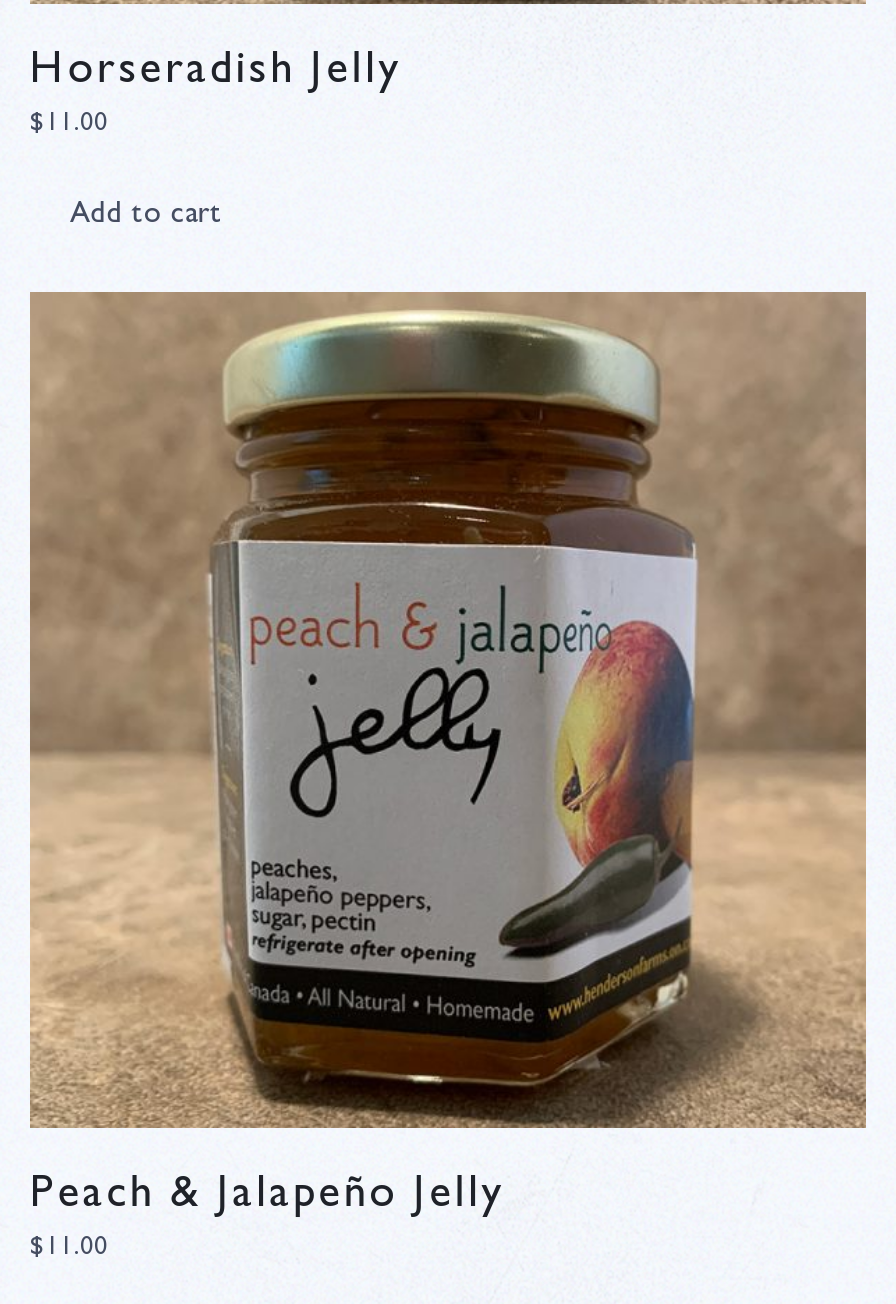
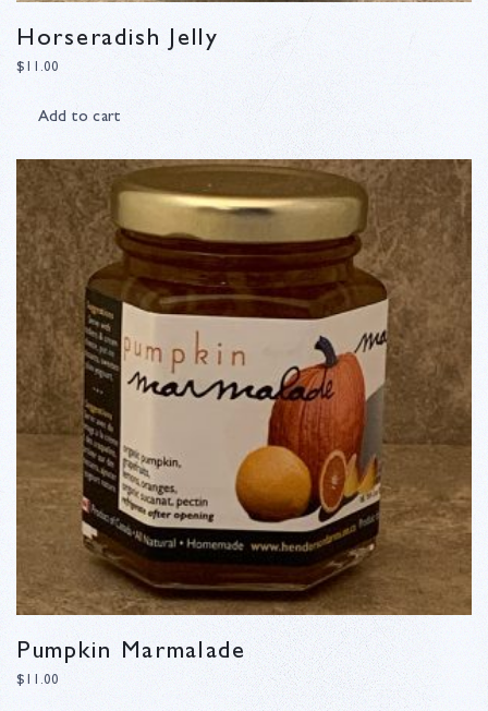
- [image]
- Peach & Jalapeño Jelly
+ [image]
+ Pumpkin Marmalade
